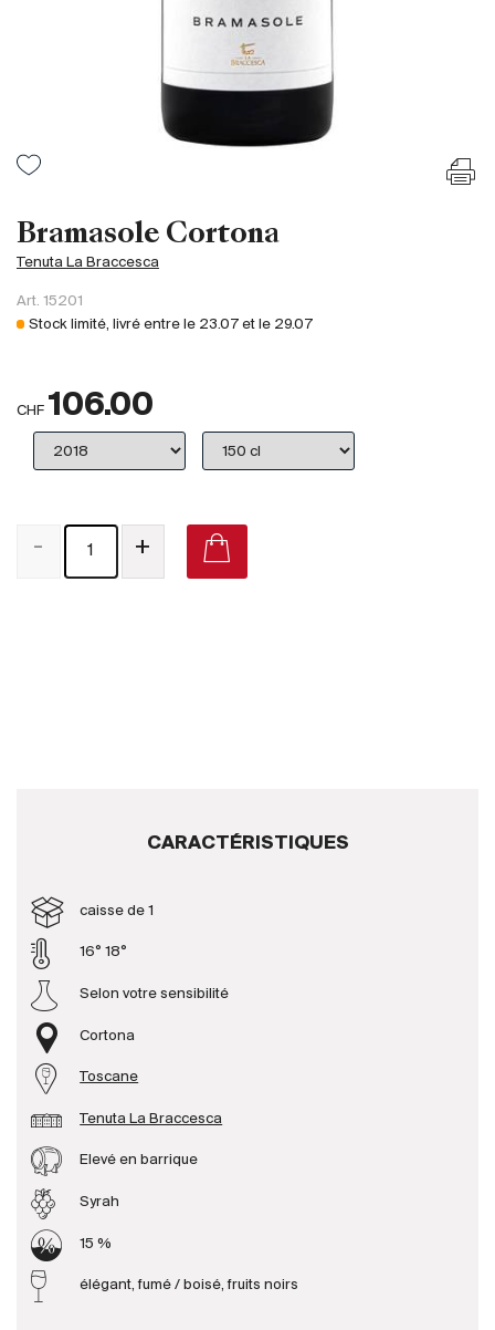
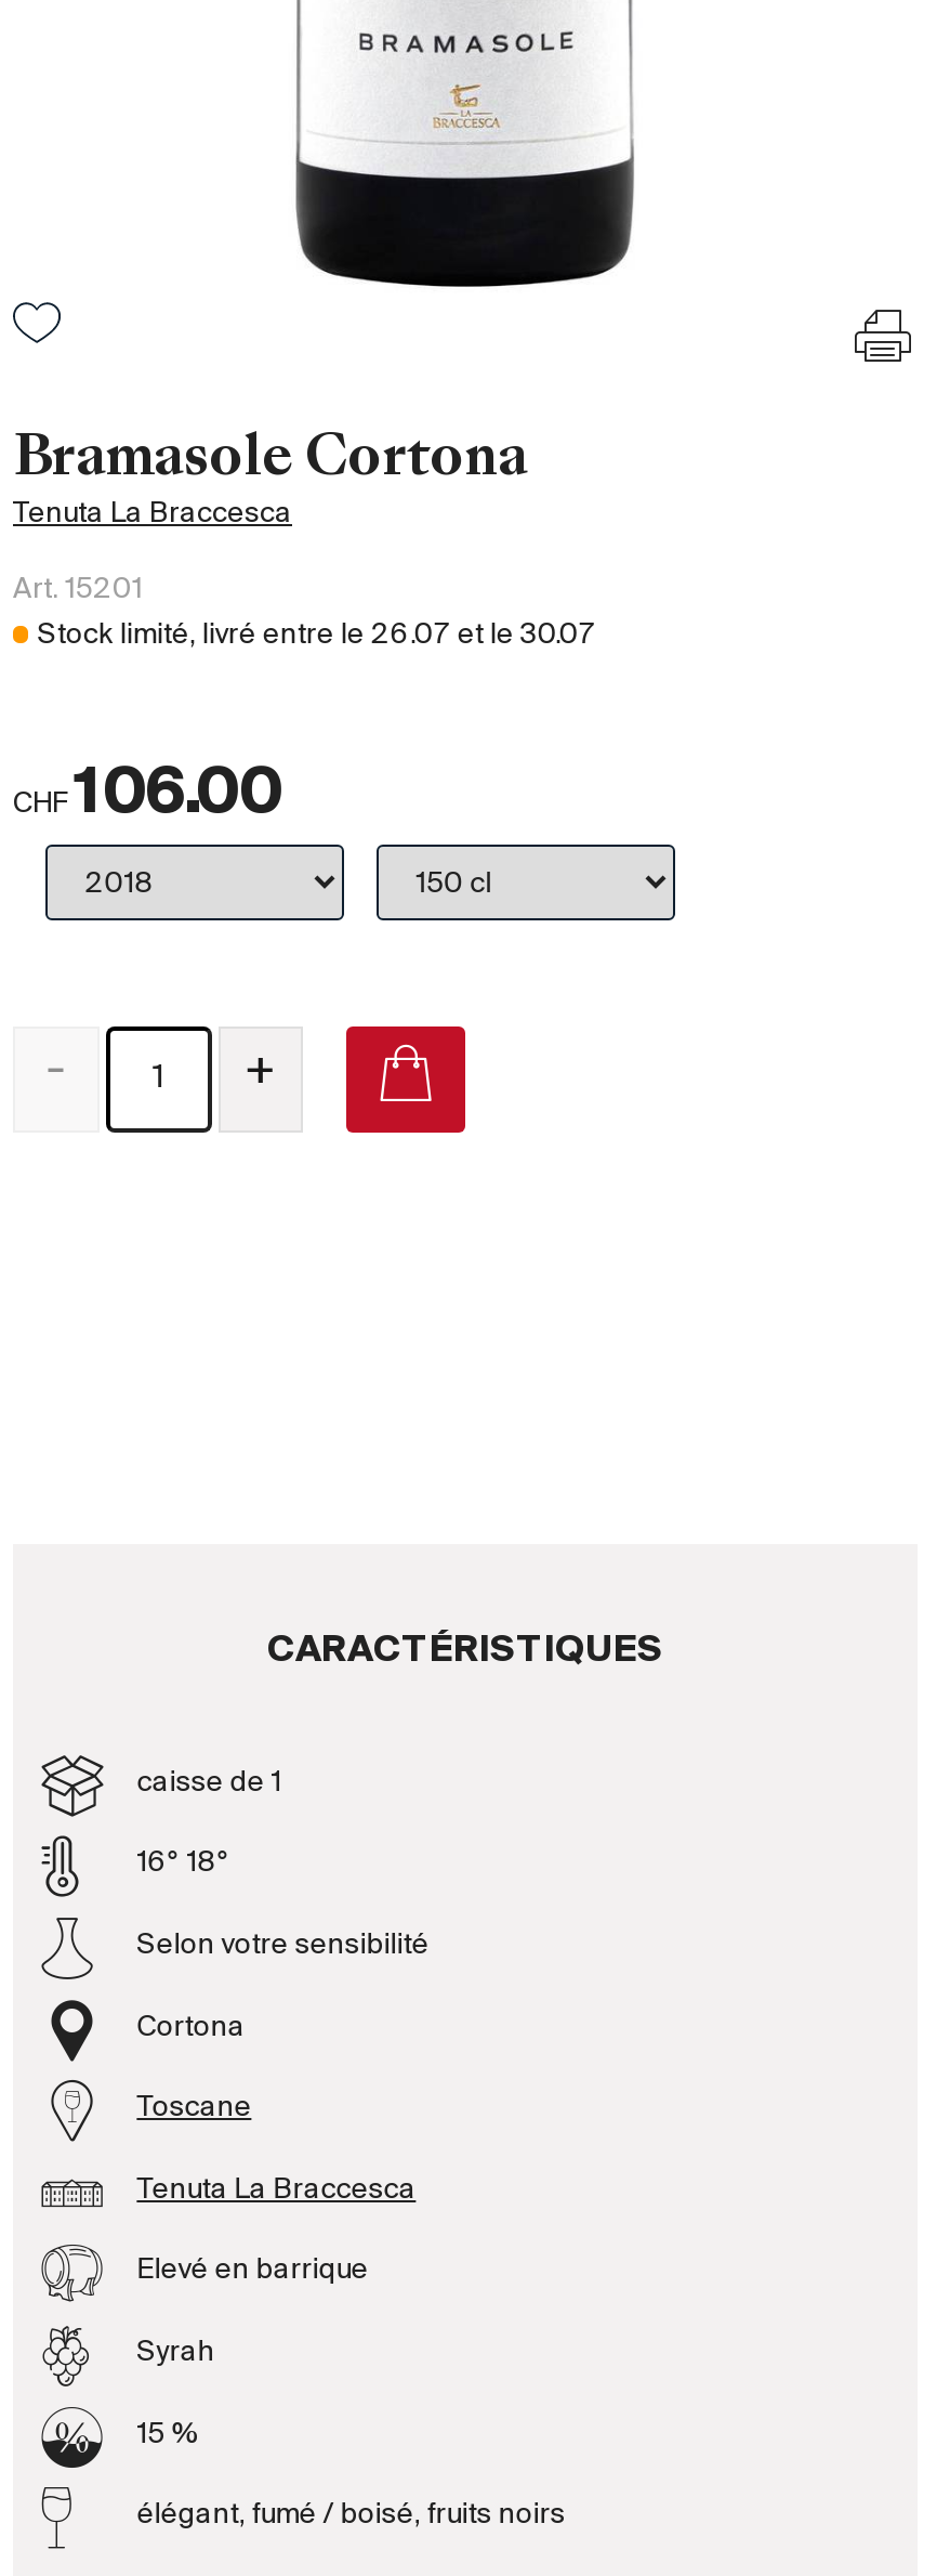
- Stock limité, livré entre le 23.07 et le 29.07
+ Stock limité, livré entre le 26.07 et le 30.07
